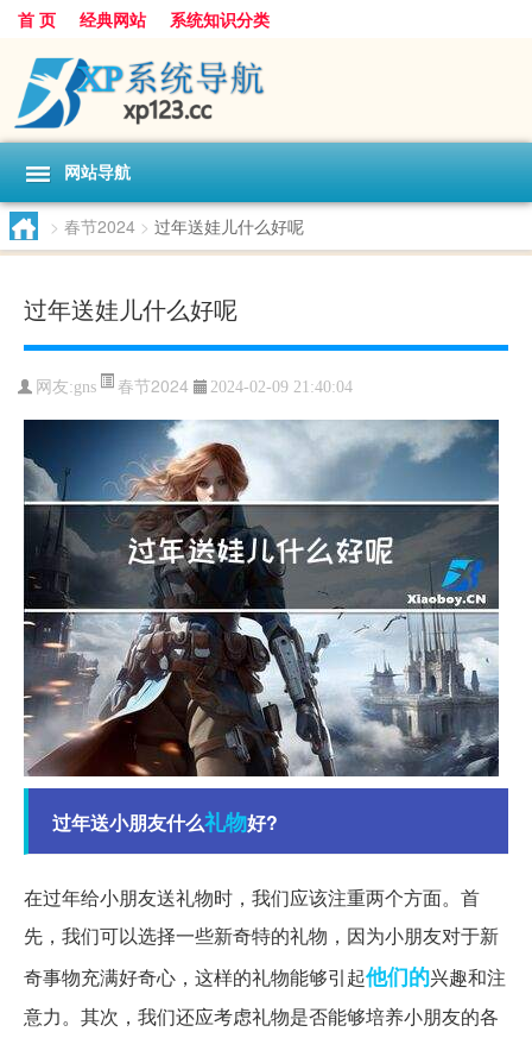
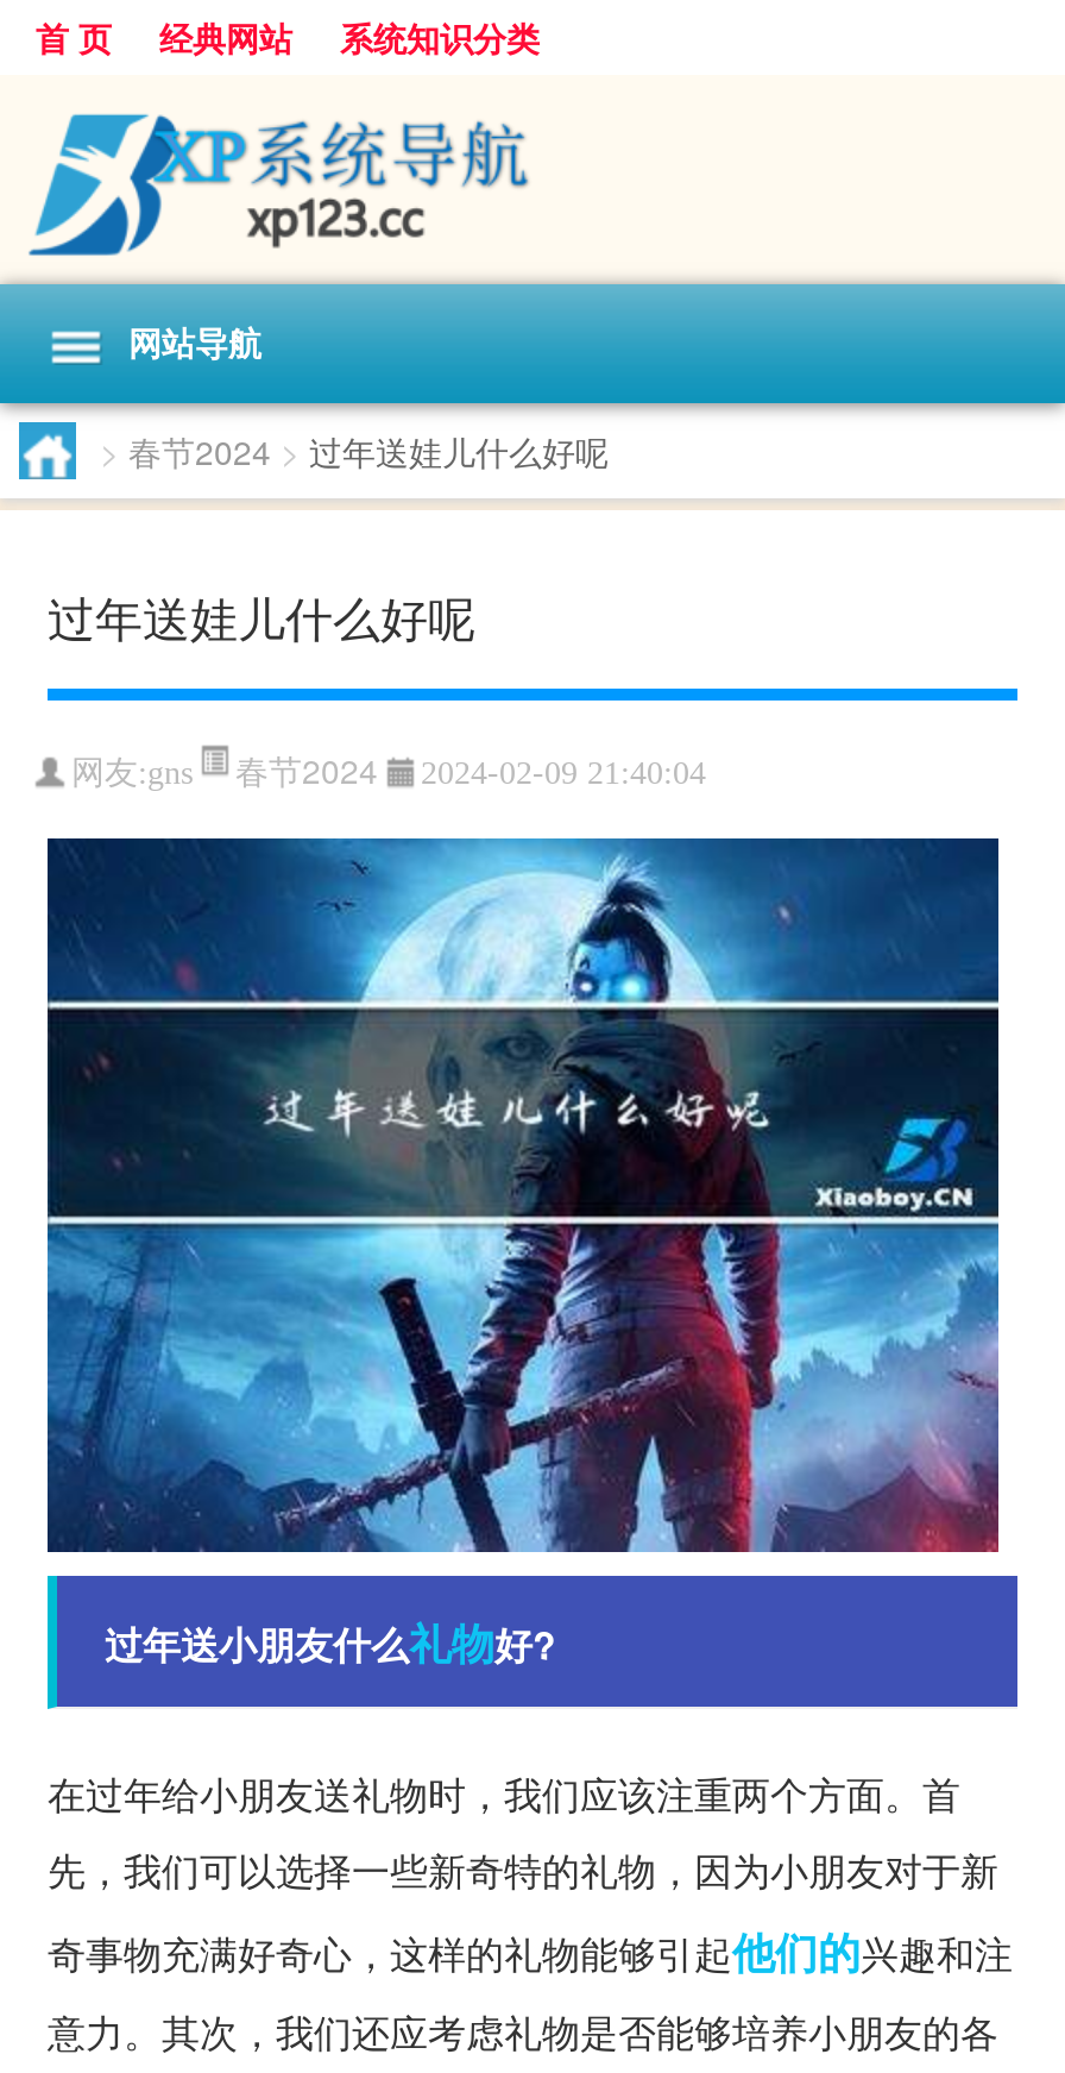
- [image]
+ [image]
